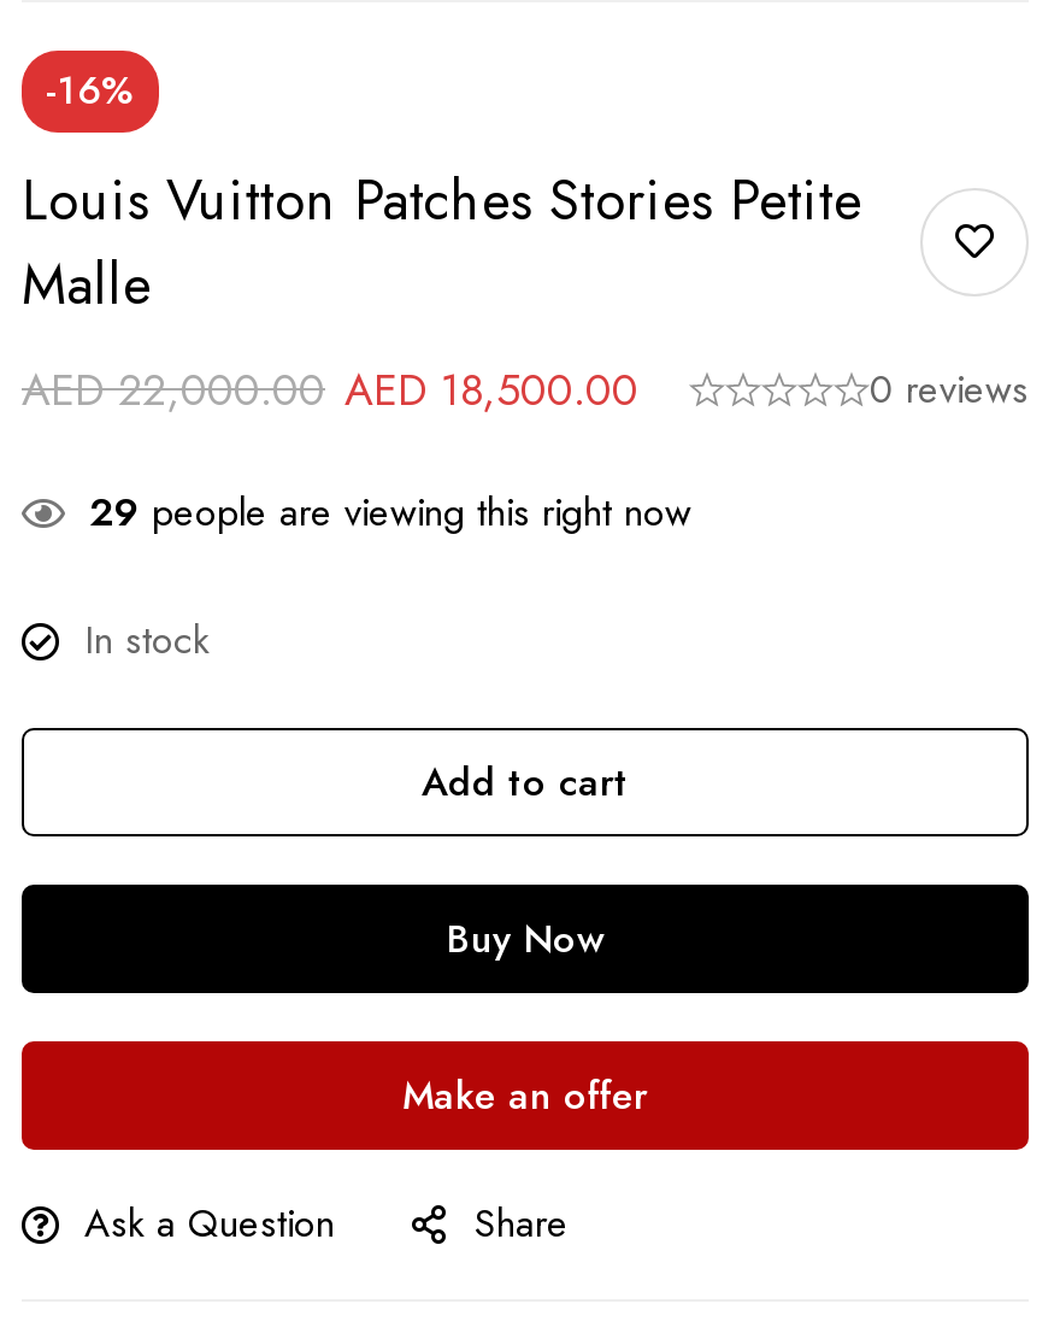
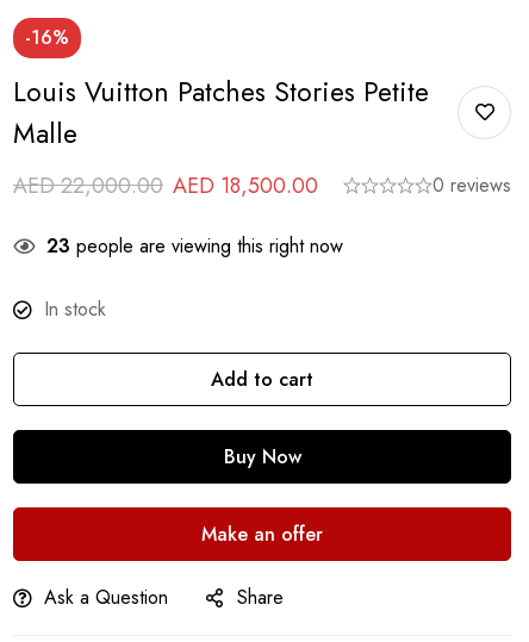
- 29 people are viewing this right now
+ 23 people are viewing this right now
